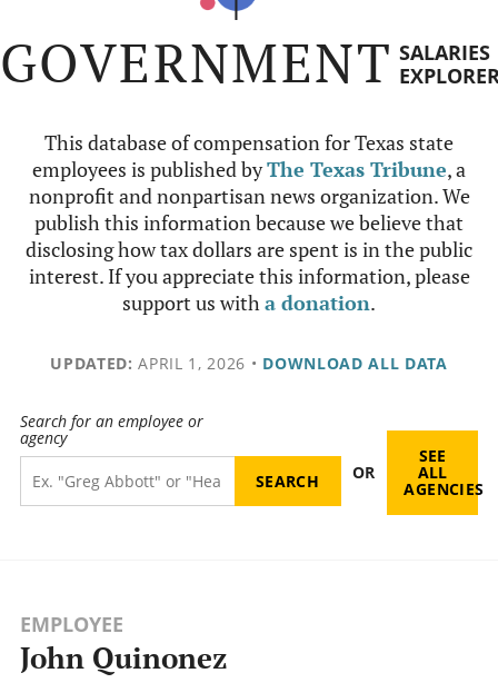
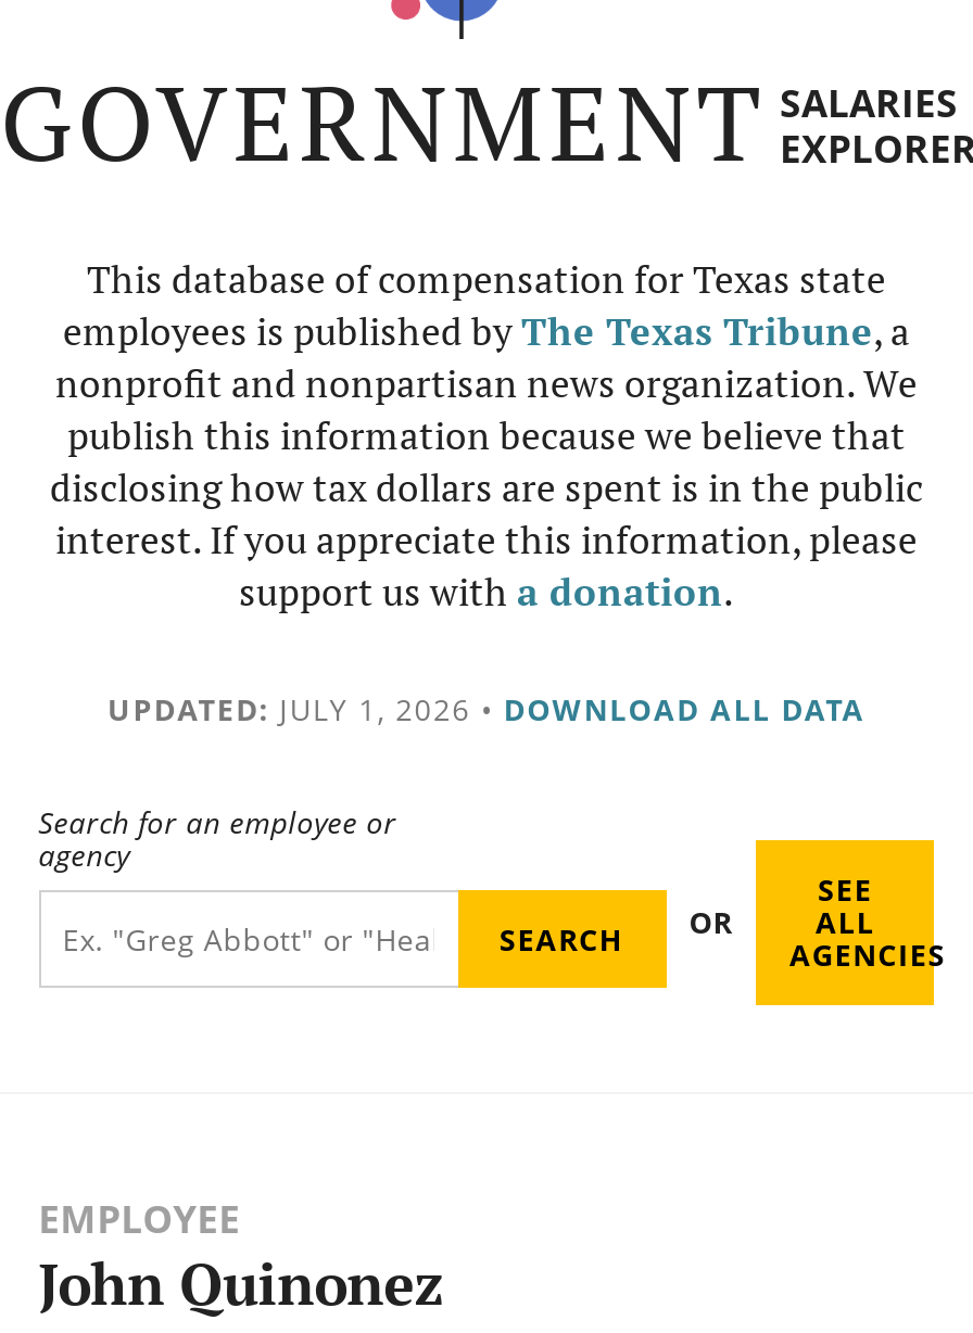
- UPDATED: APRIL 1, 2026 • DOWNLOAD ALL DATA
+ UPDATED: JULY 1, 2026 • DOWNLOAD ALL DATA
